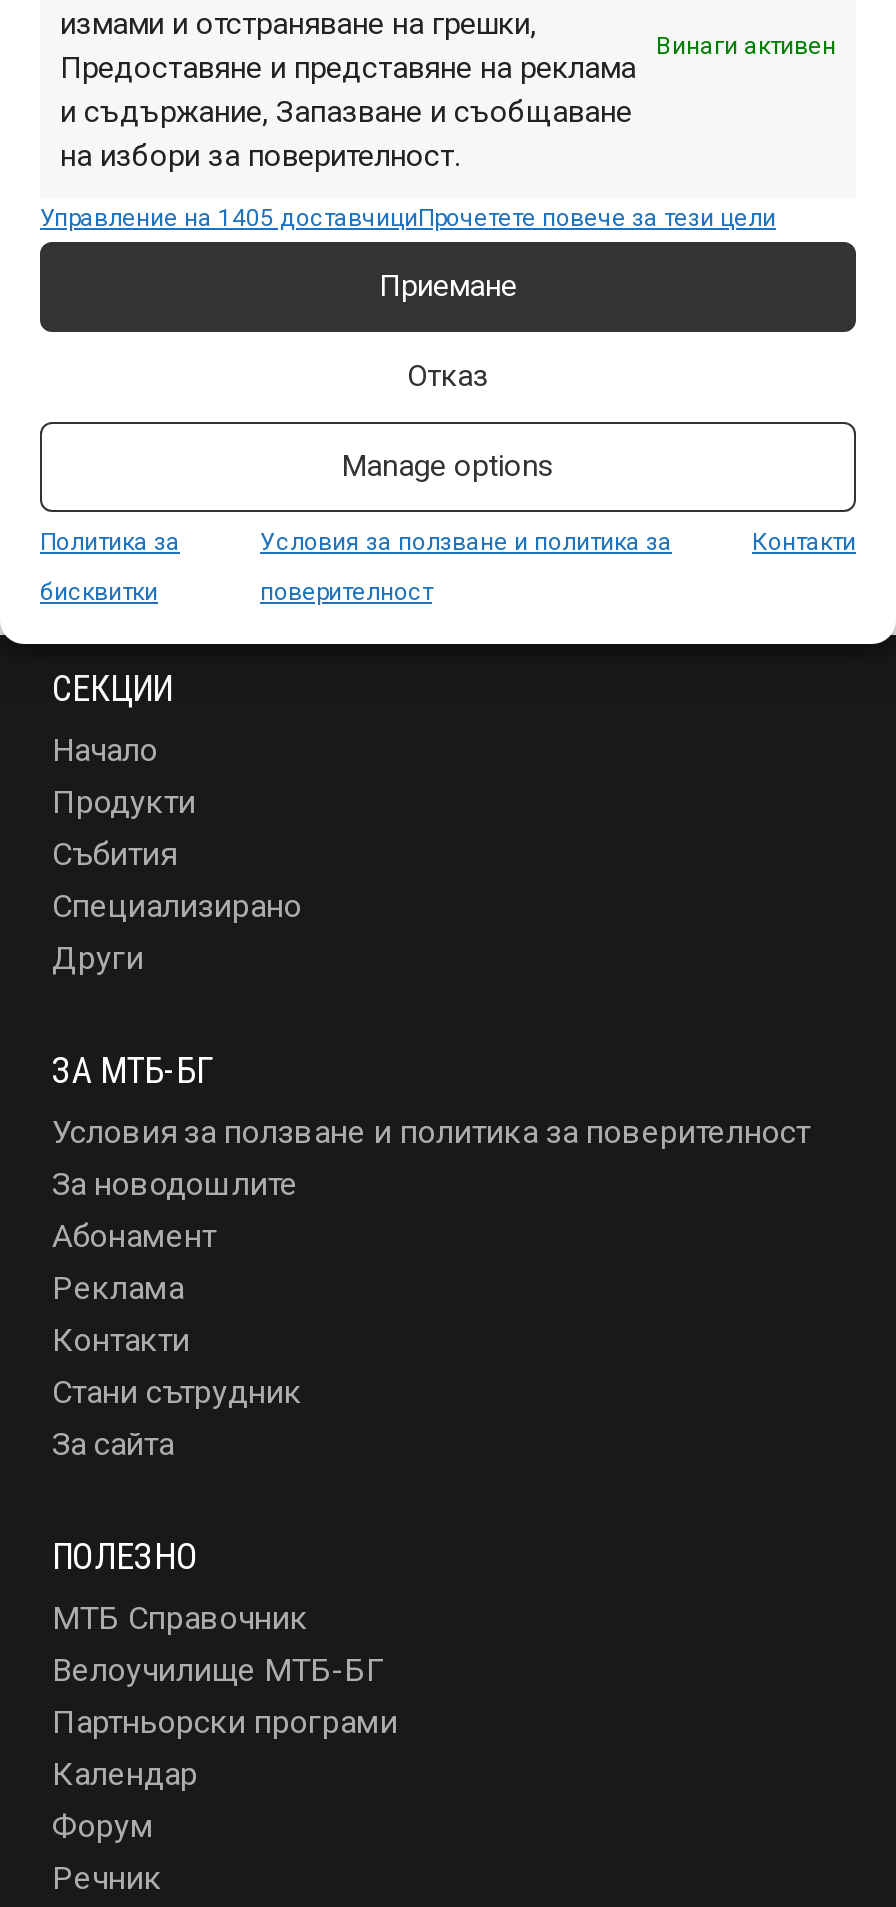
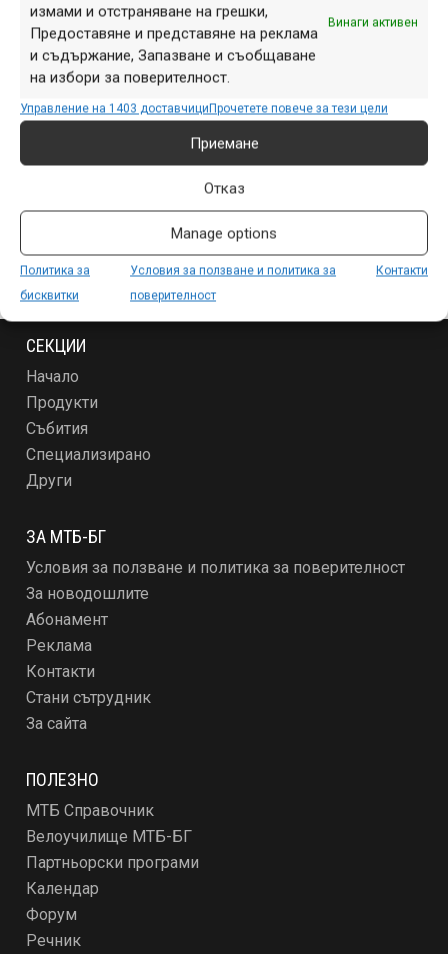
- Управление на 1405 доставчициПрочетете повече за тези цели
+ Управление на 1403 доставчициПрочетете повече за тези цели
